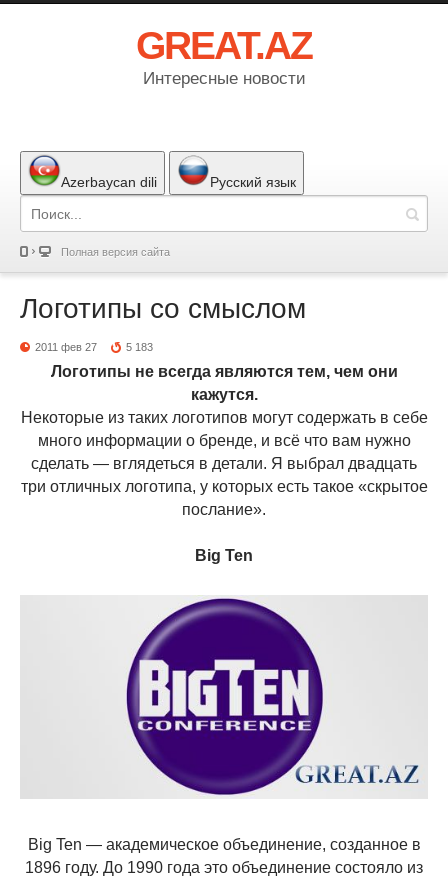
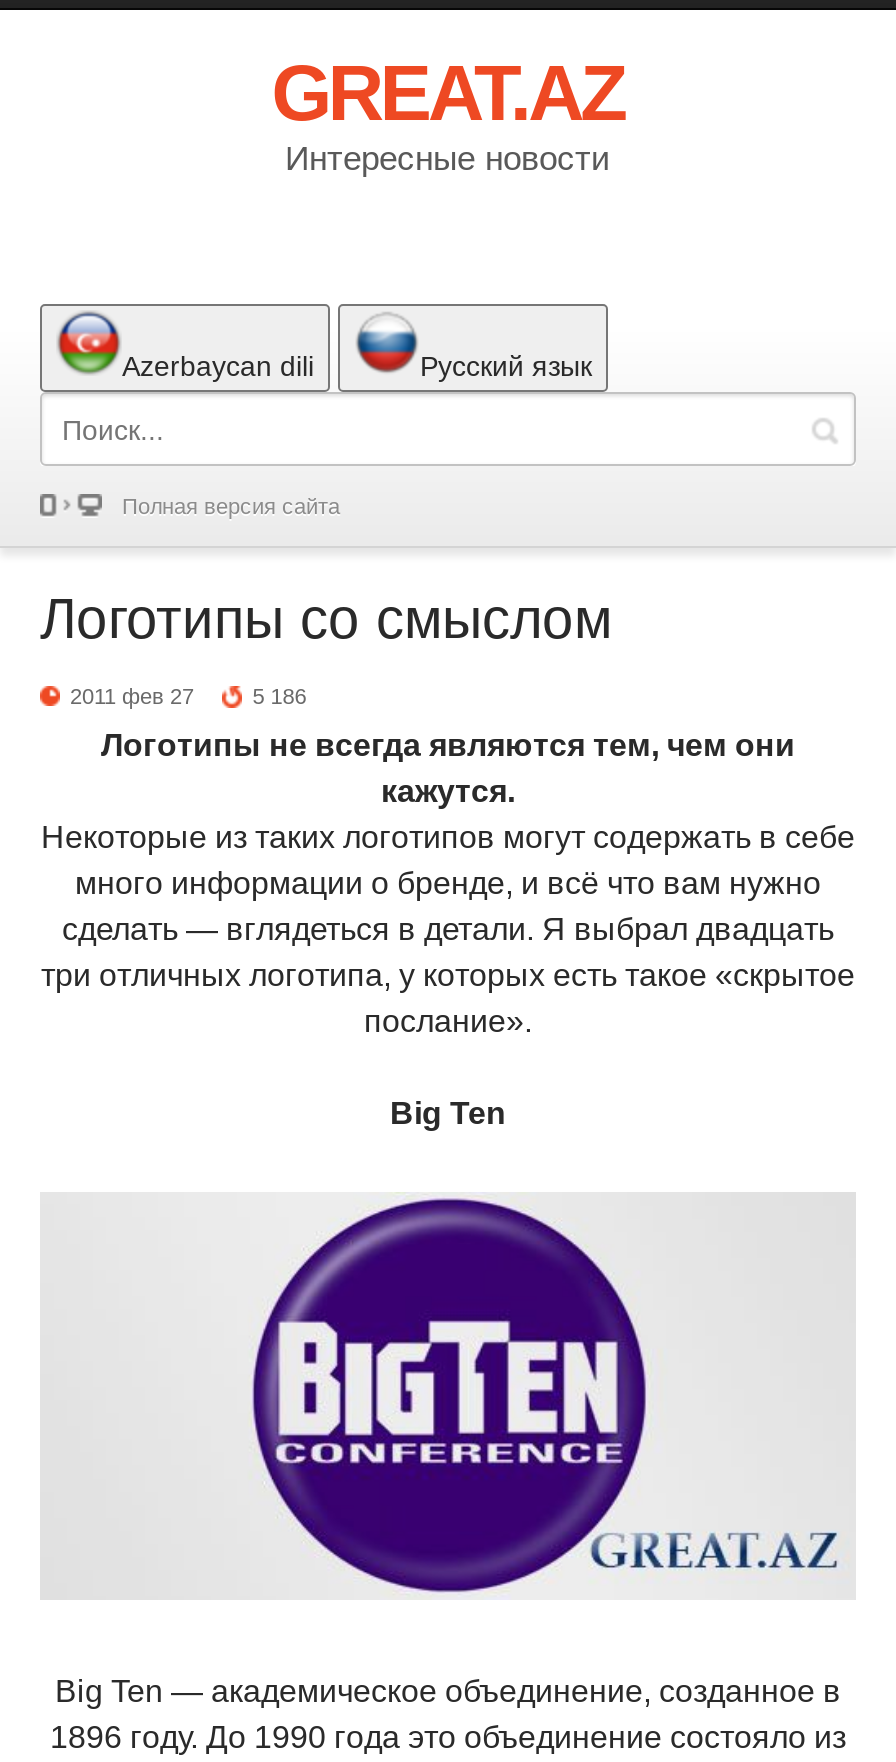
- 5 183
+ 5 186
